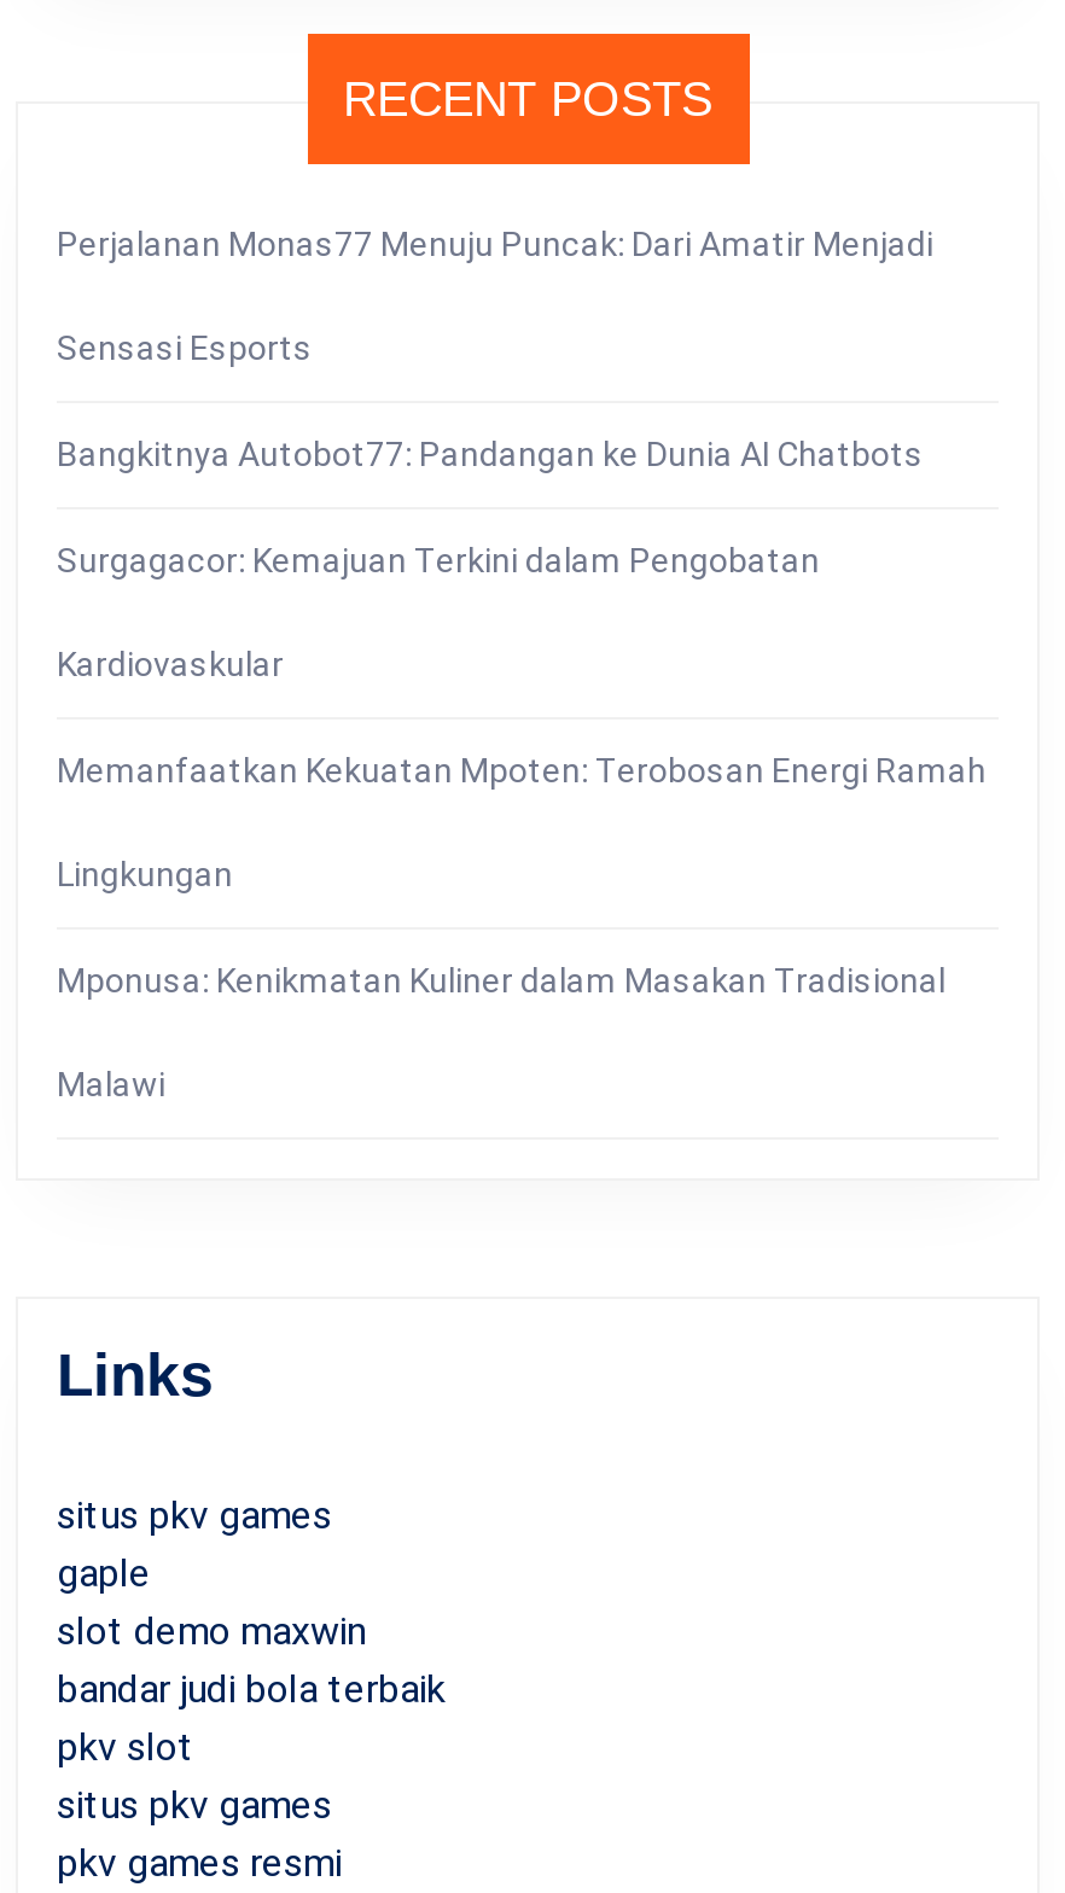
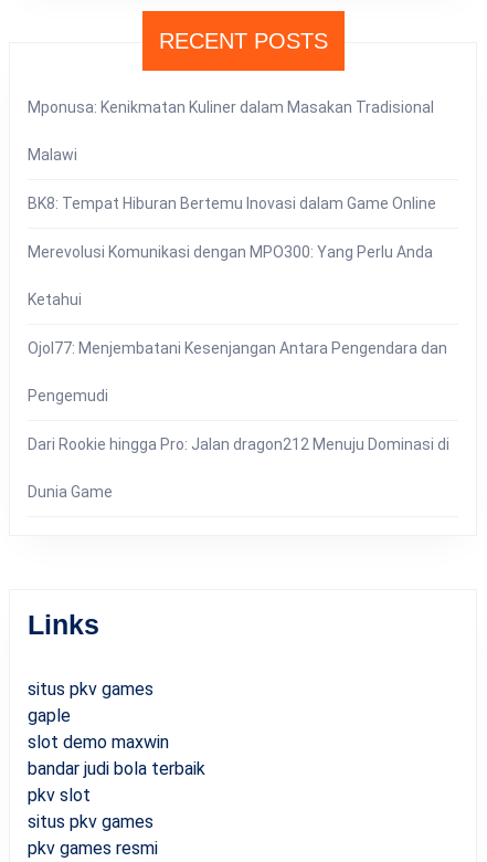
- Perjalanan Monas77 Menuju Puncak: Dari Amatir Menjadi
- Sensasi Esports
- Bangkitnya Autobot77: Pandangan ke Dunia AI Chatbots
- Surgagacor: Kemajuan Terkini dalam Pengobatan
- Kardiovaskular
- Memanfaatkan Kekuatan Mpoten: Terobosan Energi Ramah
- Lingkungan

moved up: Mponusa: Kenikmatan Kuliner dalam Masakan Tradisional | Malawi

+ BK8: Tempat Hiburan Bertemu Inovasi dalam Game Online
+ Merevolusi Komunikasi dengan MPO300: Yang Perlu Anda
+ Ketahui
+ Ojol77: Menjembatani Kesenjangan Antara Pengendara dan
+ Pengemudi
+ Dari Rookie hingga Pro: Jalan dragon212 Menuju Dominasi di
+ Dunia Game
